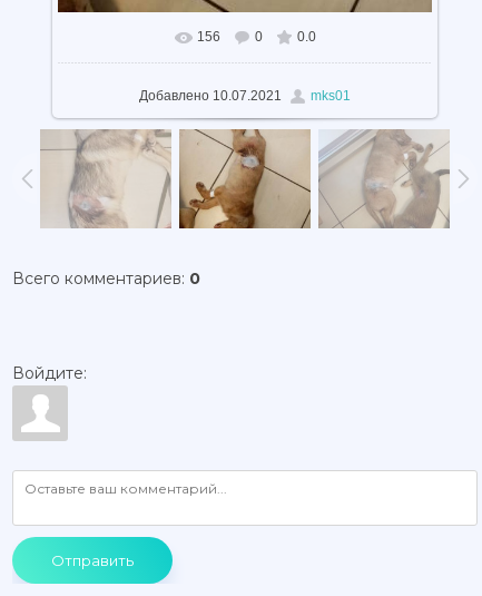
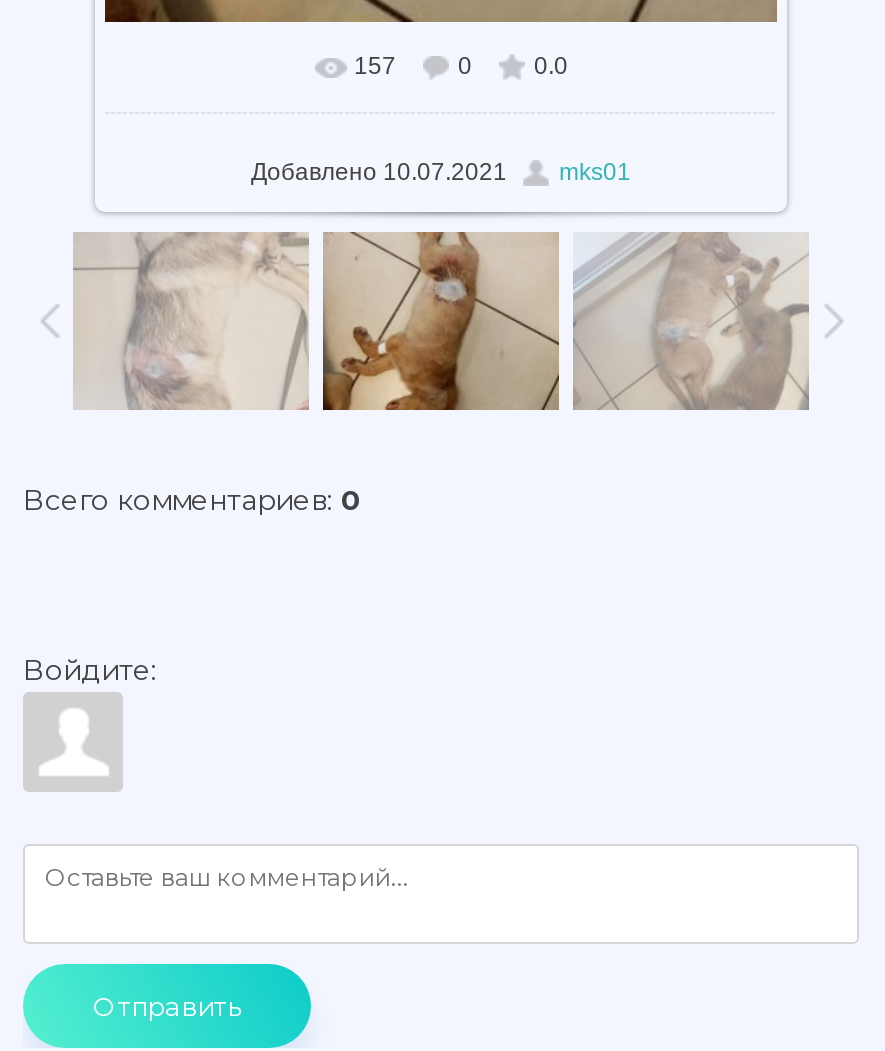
- 156
+ 157
